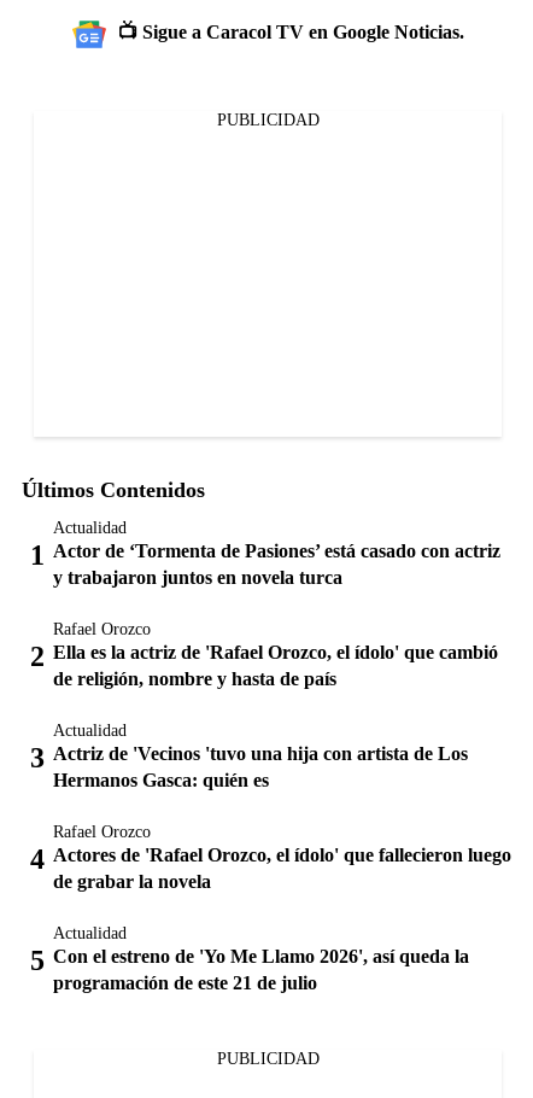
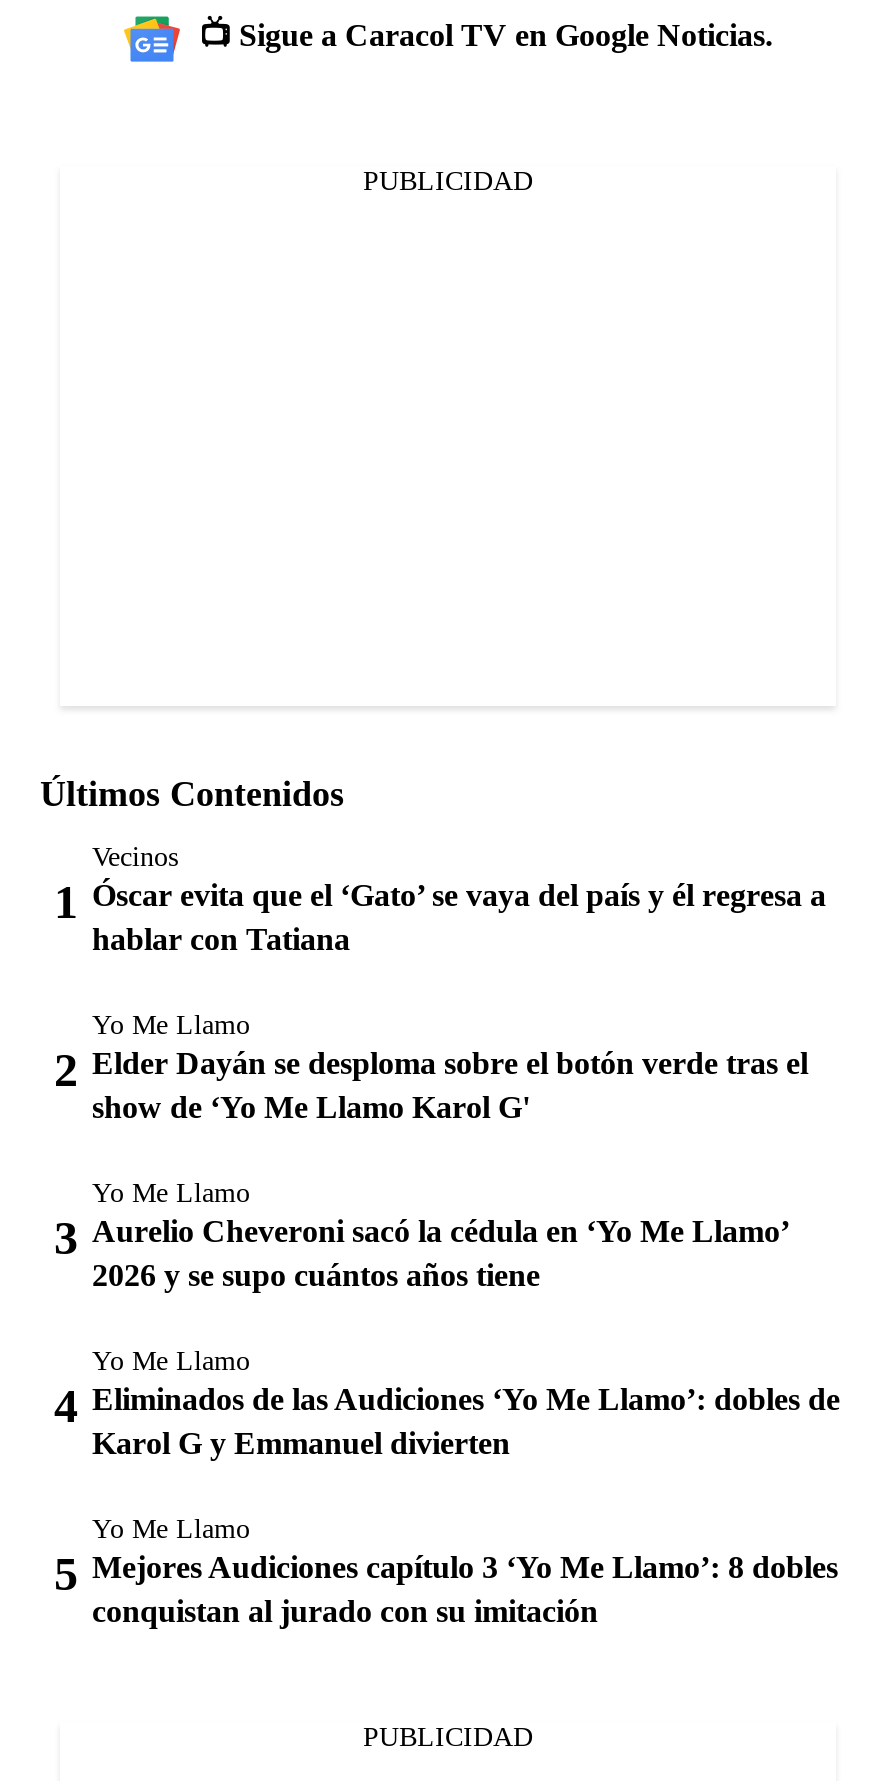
- Actualidad
- Actor de ‘Tormenta de Pasiones’ está casado con actriz
- y trabajaron juntos en novela turca
+ Vecinos
+ Óscar evita que el ‘Gato’ se vaya del país y él regresa a
+ hablar con Tatiana

- Rafael Orozco
- Ella es la actriz de 'Rafael Orozco, el ídolo' que cambió
- de religión, nombre y hasta de país
+ Yo Me Llamo
+ Elder Dayán se desploma sobre el botón verde tras el
+ show de ‘Yo Me Llamo Karol G'

- Actualidad
- Actriz de 'Vecinos 'tuvo una hija con artista de Los
- Hermanos Gasca: quién es
+ Yo Me Llamo
+ Aurelio Cheveroni sacó la cédula en ‘Yo Me Llamo’
+ 2026 y se supo cuántos años tiene

- Rafael Orozco
- Actores de 'Rafael Orozco, el ídolo' que fallecieron luego
- de grabar la novela
+ Yo Me Llamo
+ Eliminados de las Audiciones ‘Yo Me Llamo’: dobles de
+ Karol G y Emmanuel divierten

- Actualidad
- Con el estreno de 'Yo Me Llamo 2026', así queda la
- programación de este 21 de julio
+ Yo Me Llamo
+ Mejores Audiciones capítulo 3 ‘Yo Me Llamo’: 8 dobles
+ conquistan al jurado con su imitación
